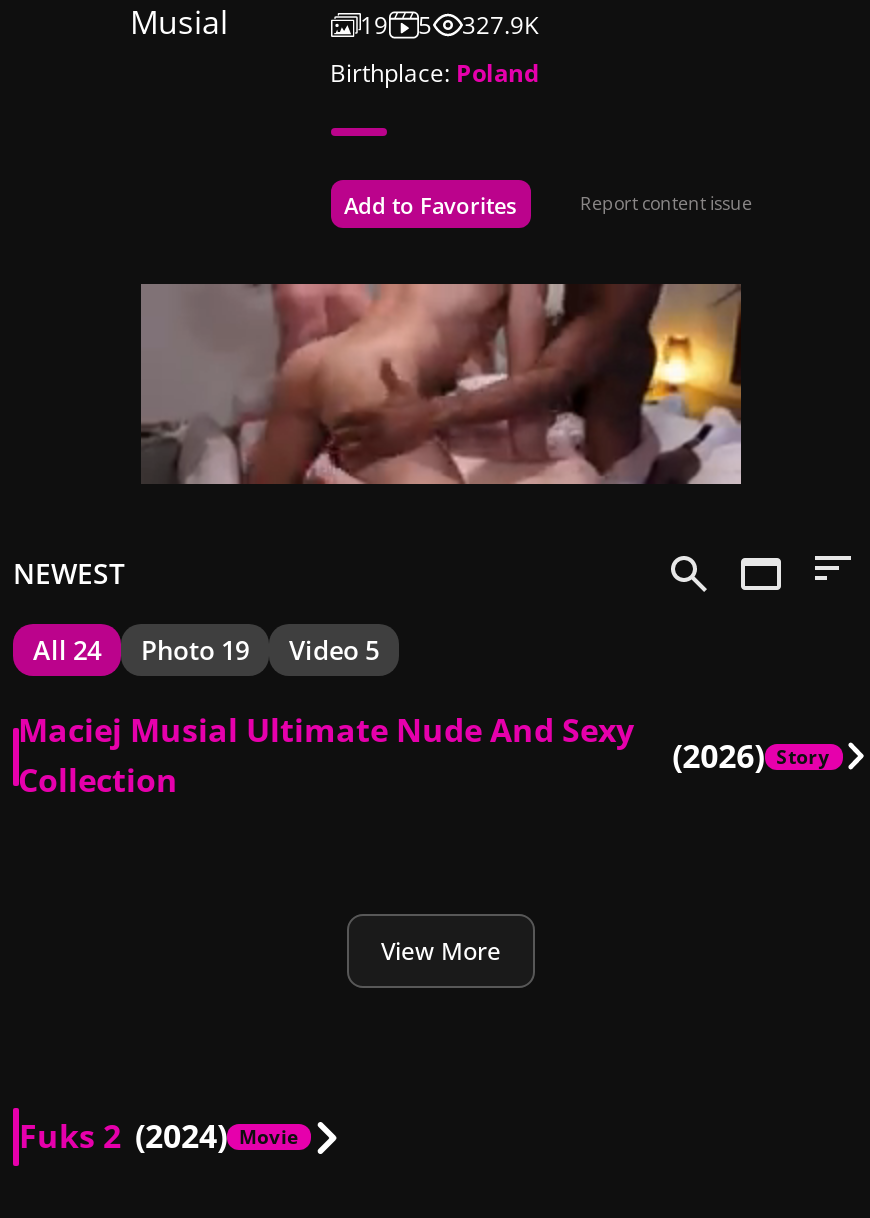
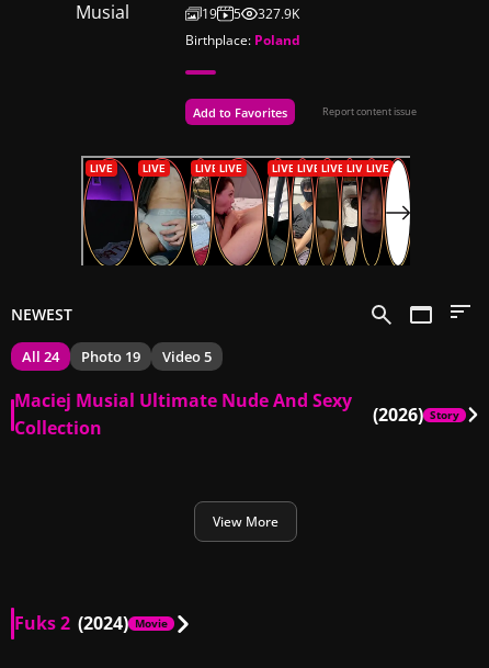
- [image]
+ [image]
